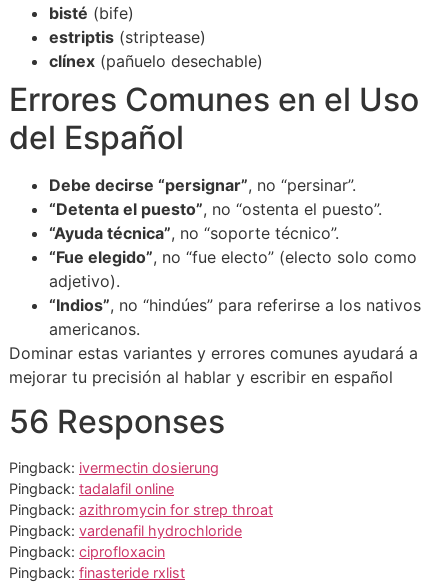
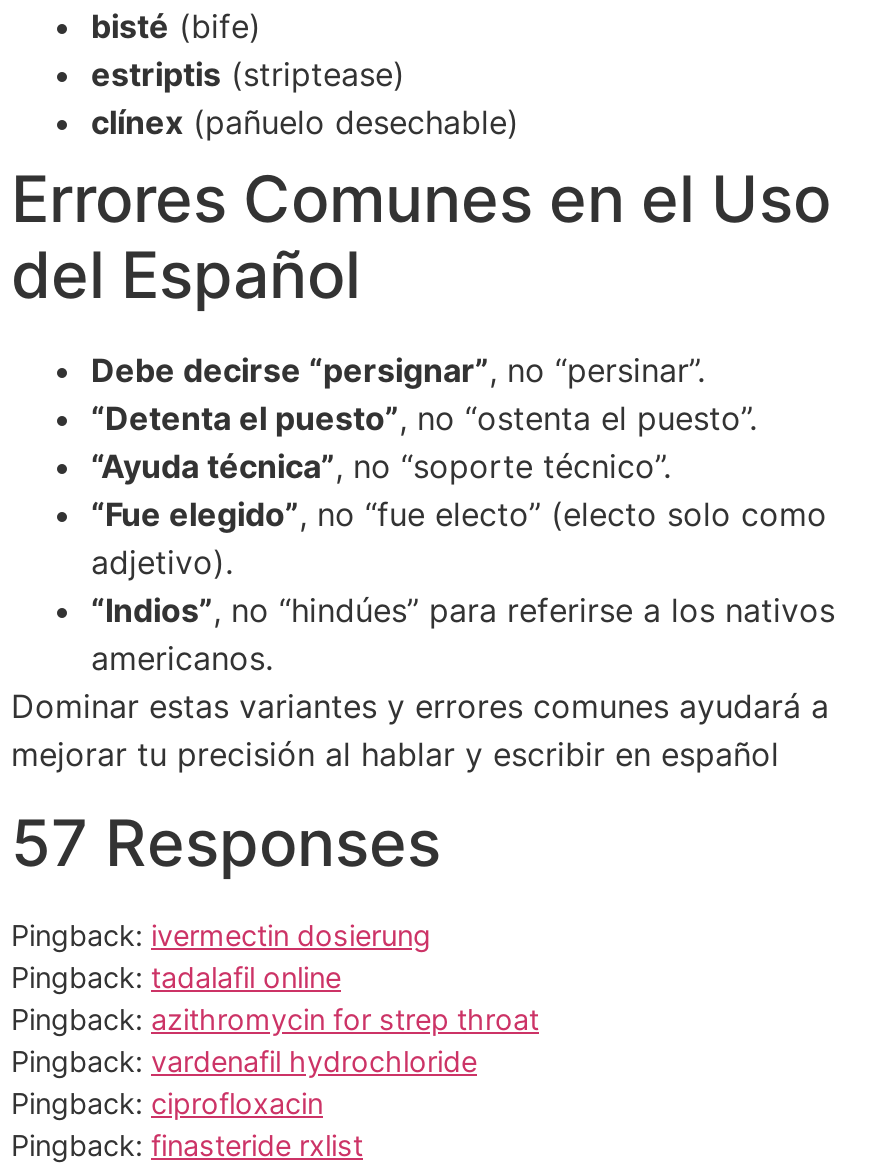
- 56 Responses
+ 57 Responses
